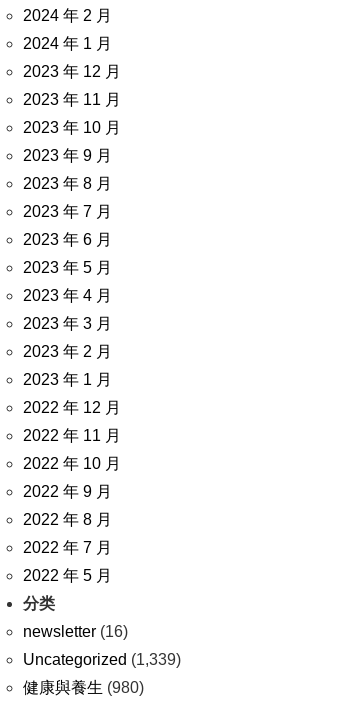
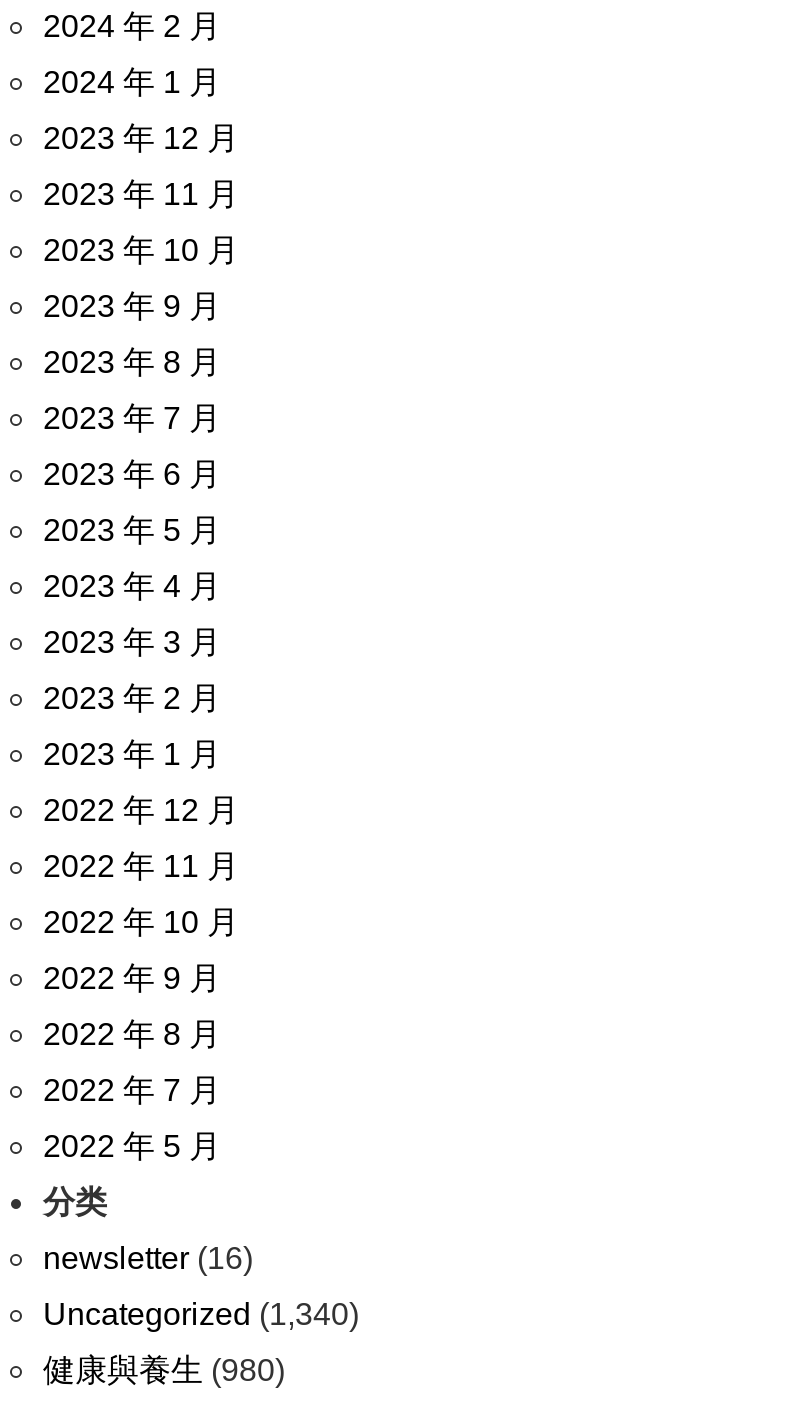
- Uncategorized (1,339)
+ Uncategorized (1,340)
